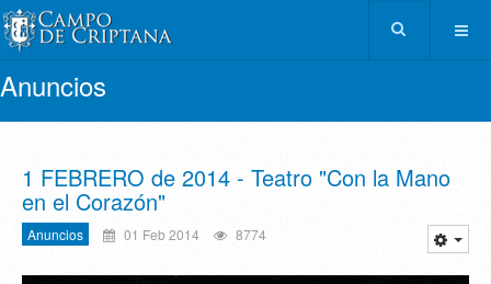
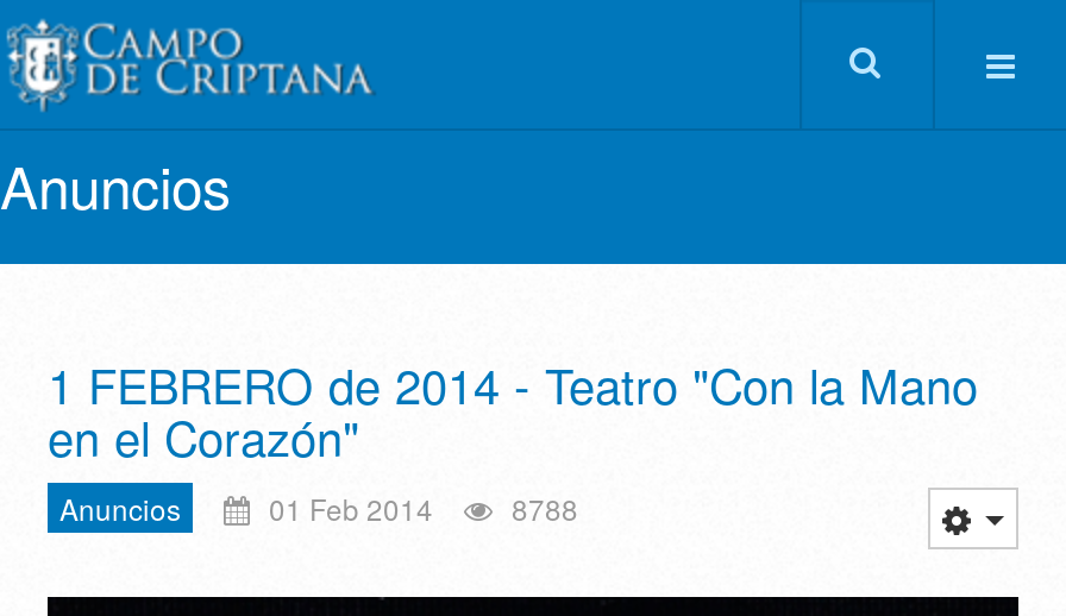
- Anuncios 01 Feb 2014 8774
+ Anuncios 01 Feb 2014 8788
